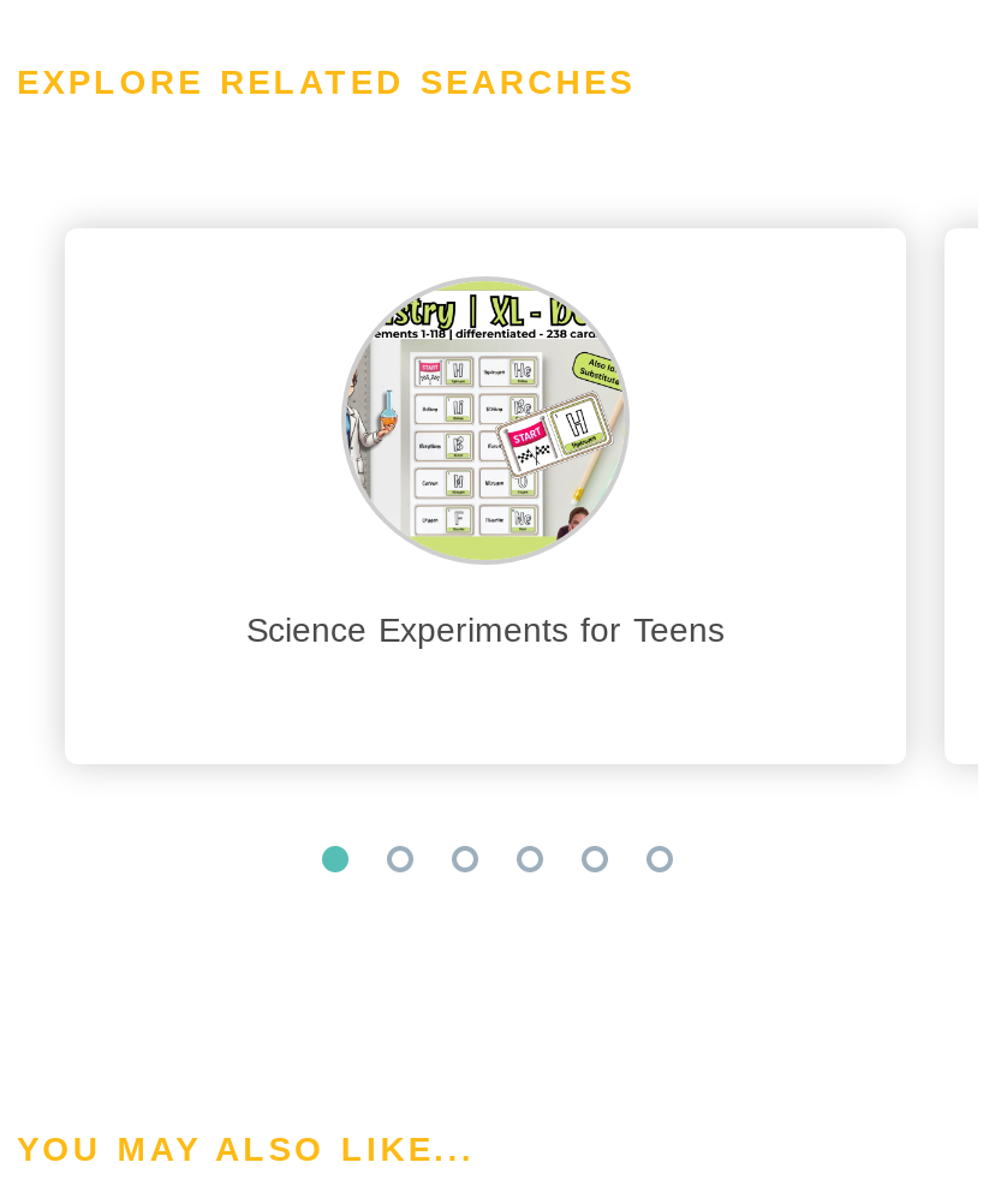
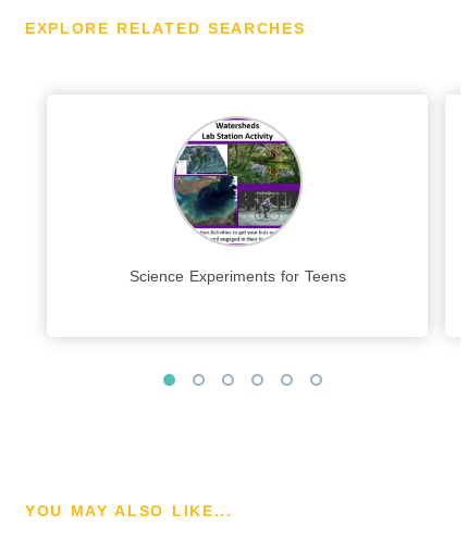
- [image]
+ [image]
